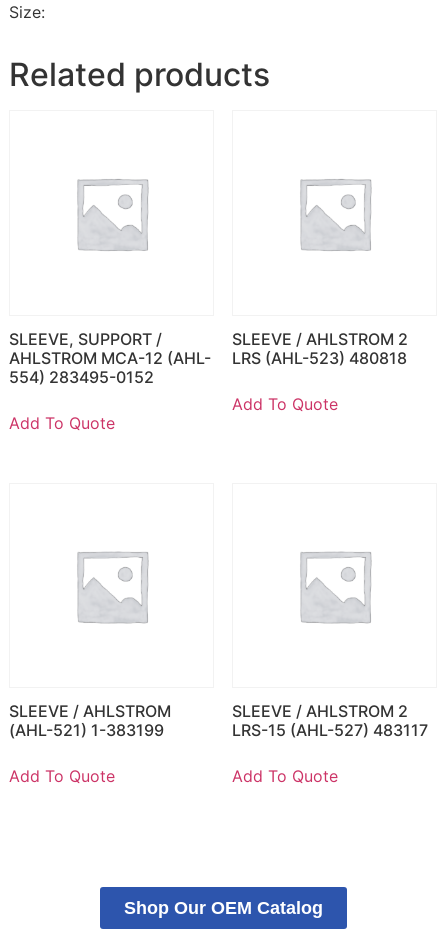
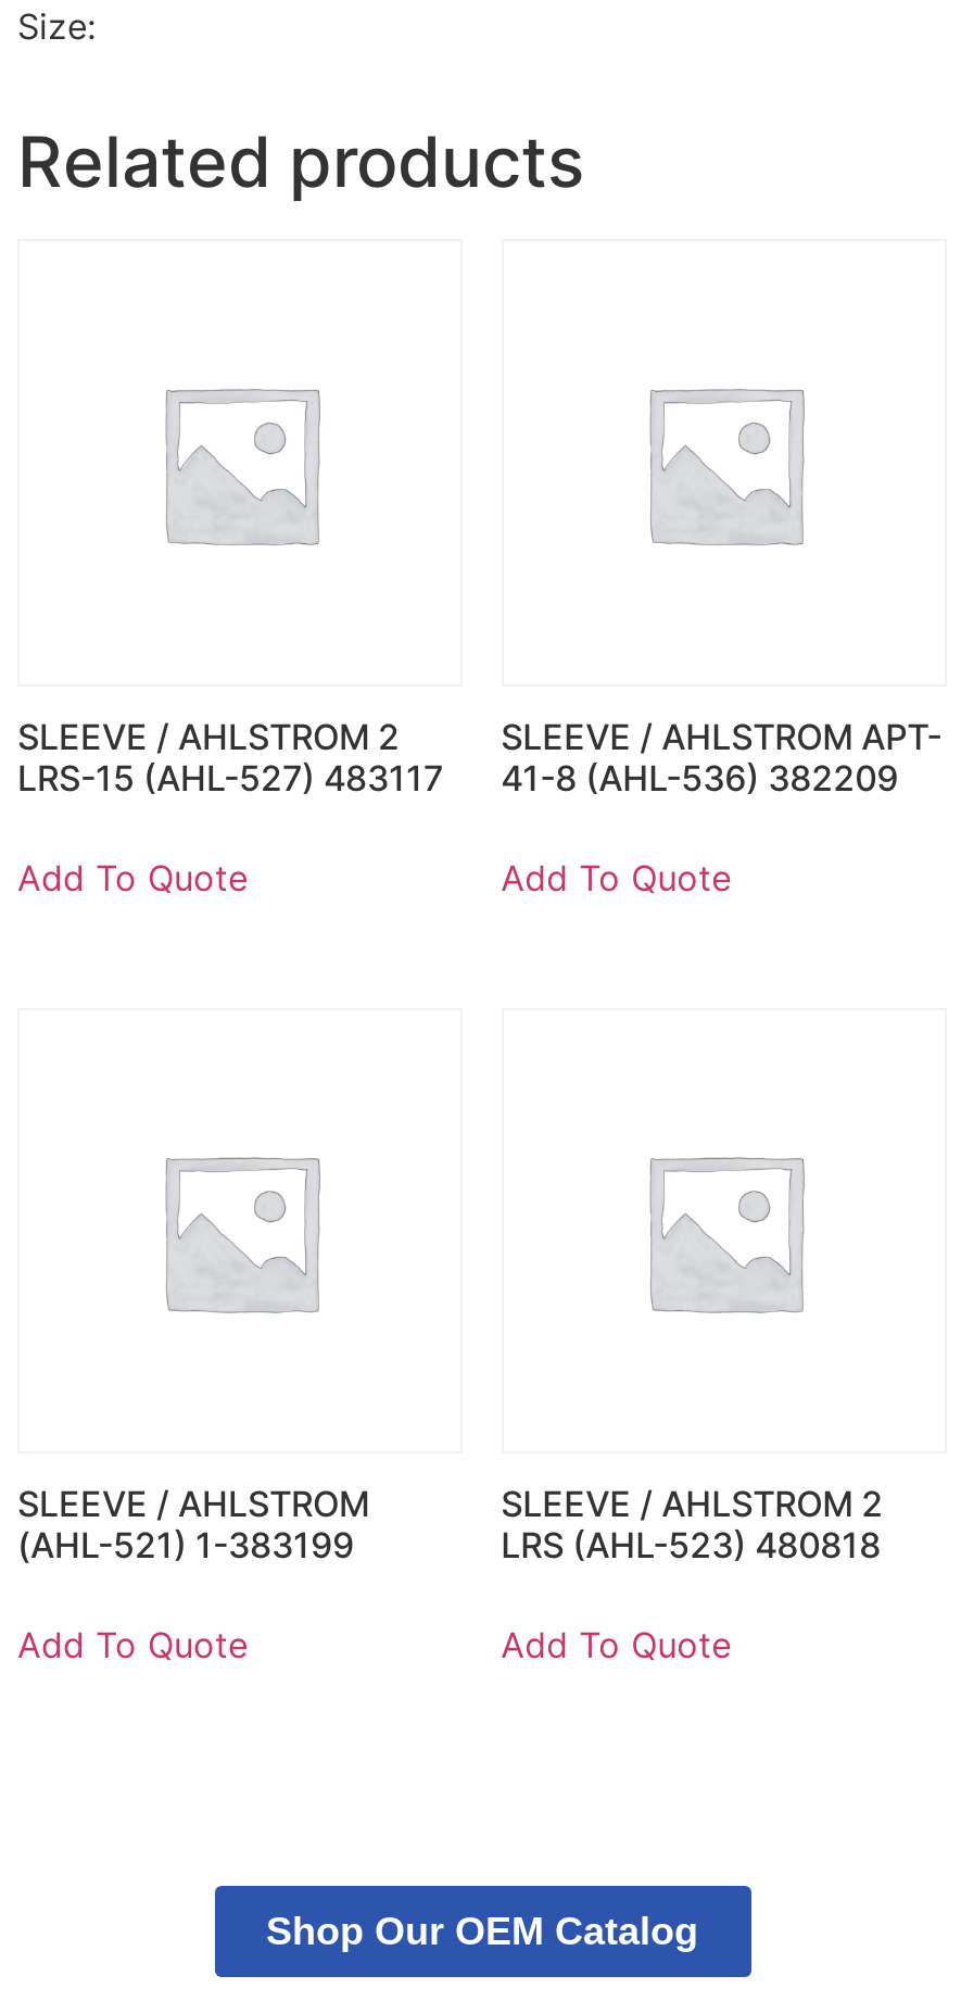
- SLEEVE, SUPPORT /
- AHLSTROM MCA-12 (AHL-
- 554) 283495-0152
+ SLEEVE / AHLSTROM 2
+ LRS-15 (AHL-527) 483117

- SLEEVE / AHLSTROM 2
- LRS (AHL-523) 480818
+ SLEEVE / AHLSTROM APT-
+ 41-8 (AHL-536) 382209

- LRS-15 (AHL-527) 483117
+ LRS (AHL-523) 480818
